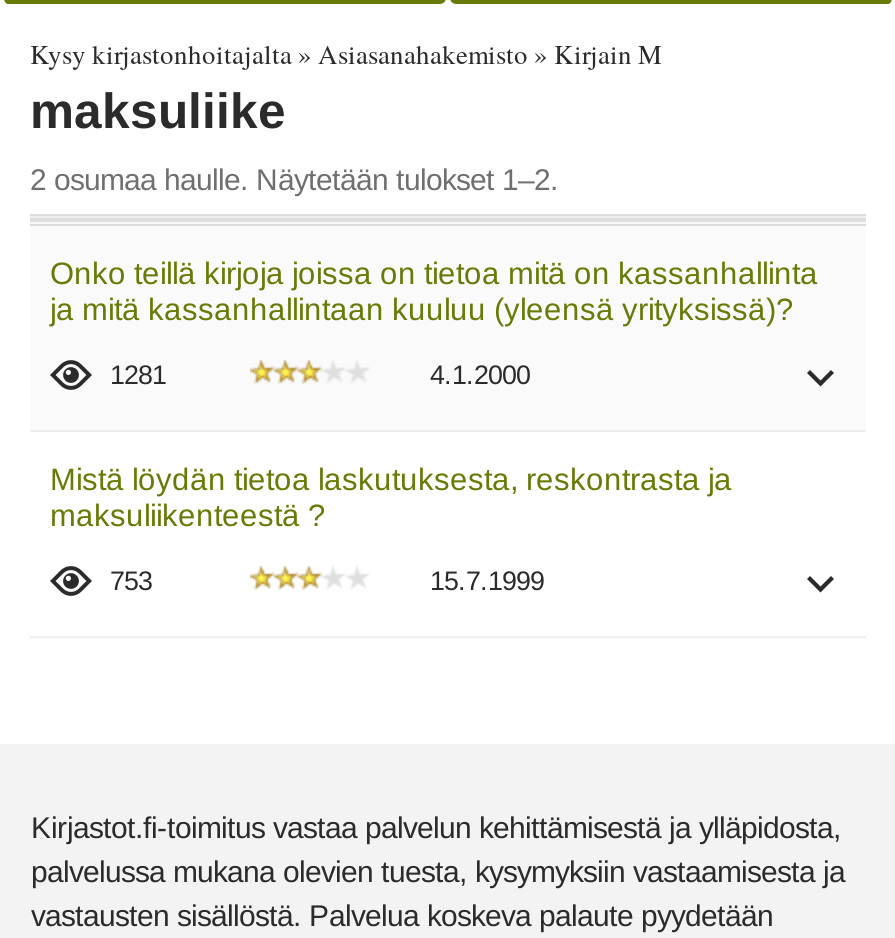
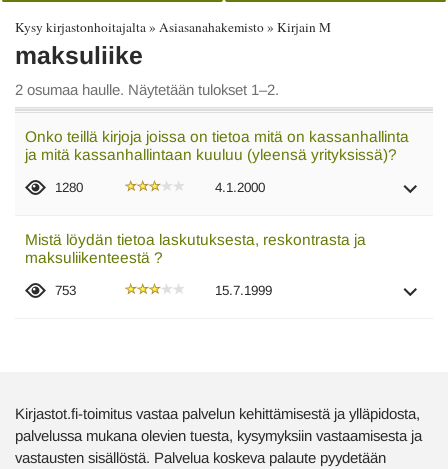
- 1281
+ 1280
